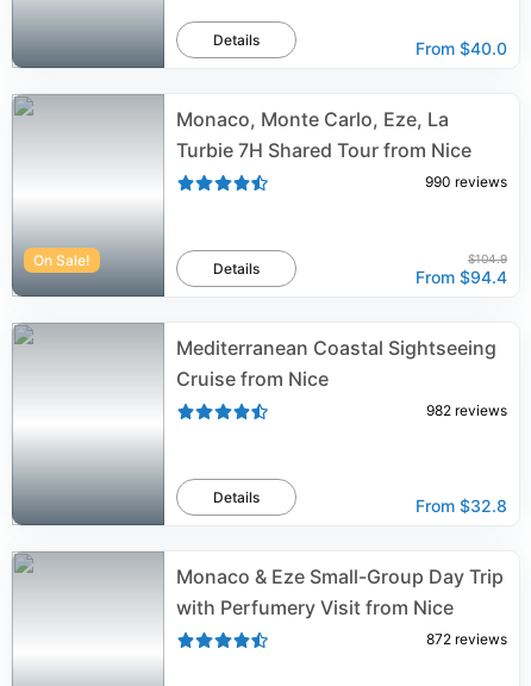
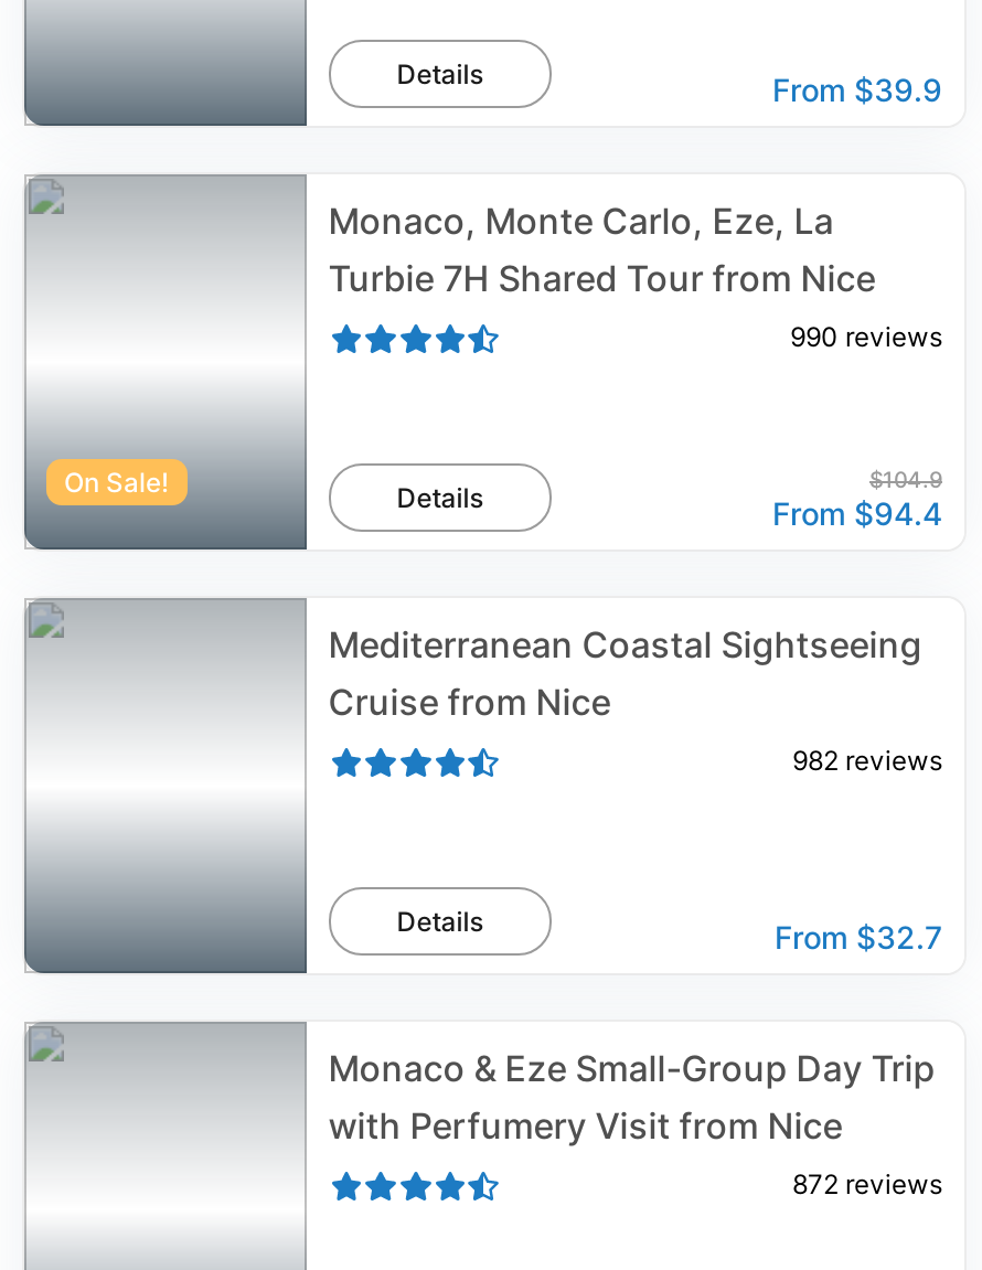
- From $40.0
+ From $39.9

- From $32.8
+ From $32.7
